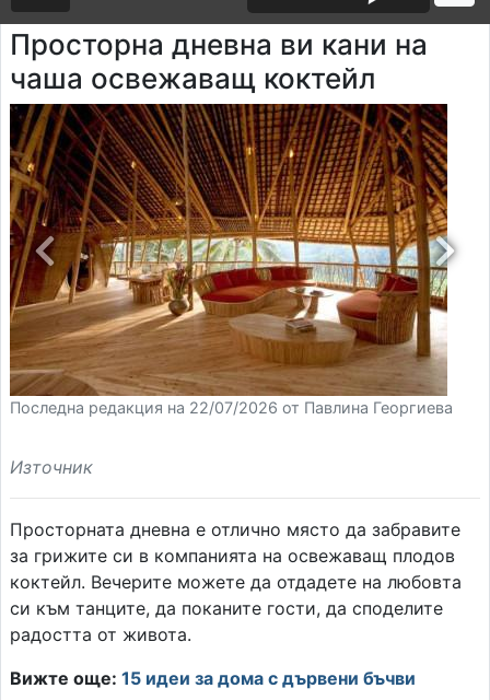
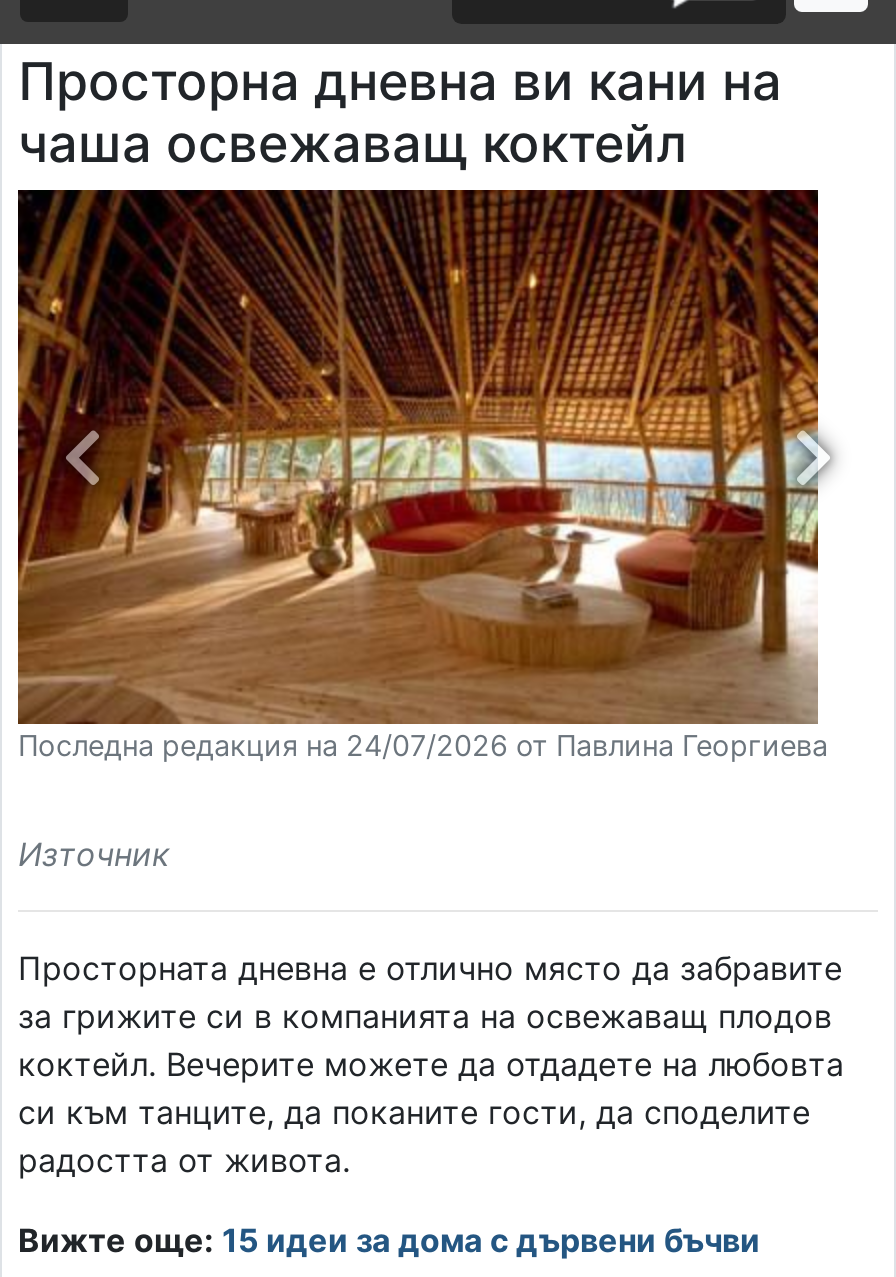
- Последна редакция на 22/07/2026 от Павлина Георгиева
+ Последна редакция на 24/07/2026 от Павлина Георгиева
